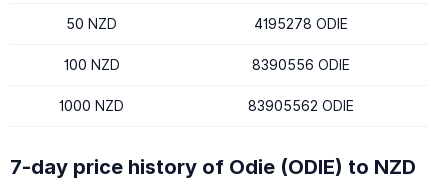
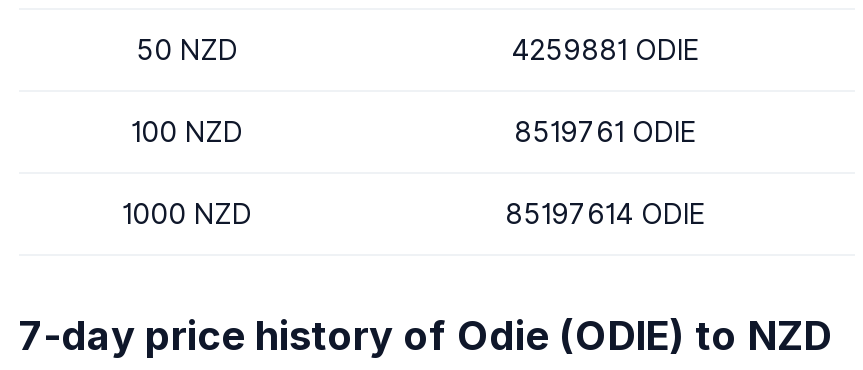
- 4195278 ODIE
+ 4259881 ODIE

- 8390556 ODIE
+ 8519761 ODIE

- 83905562 ODIE
+ 85197614 ODIE
